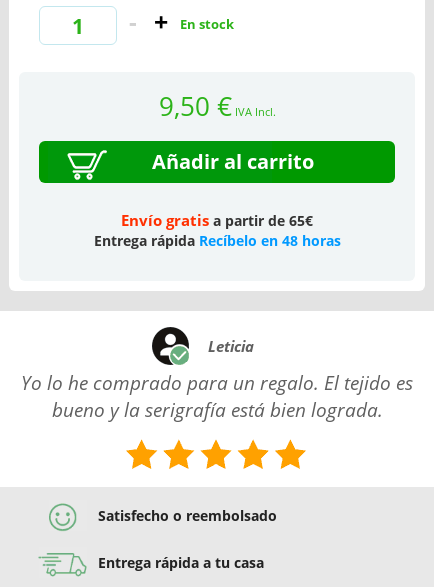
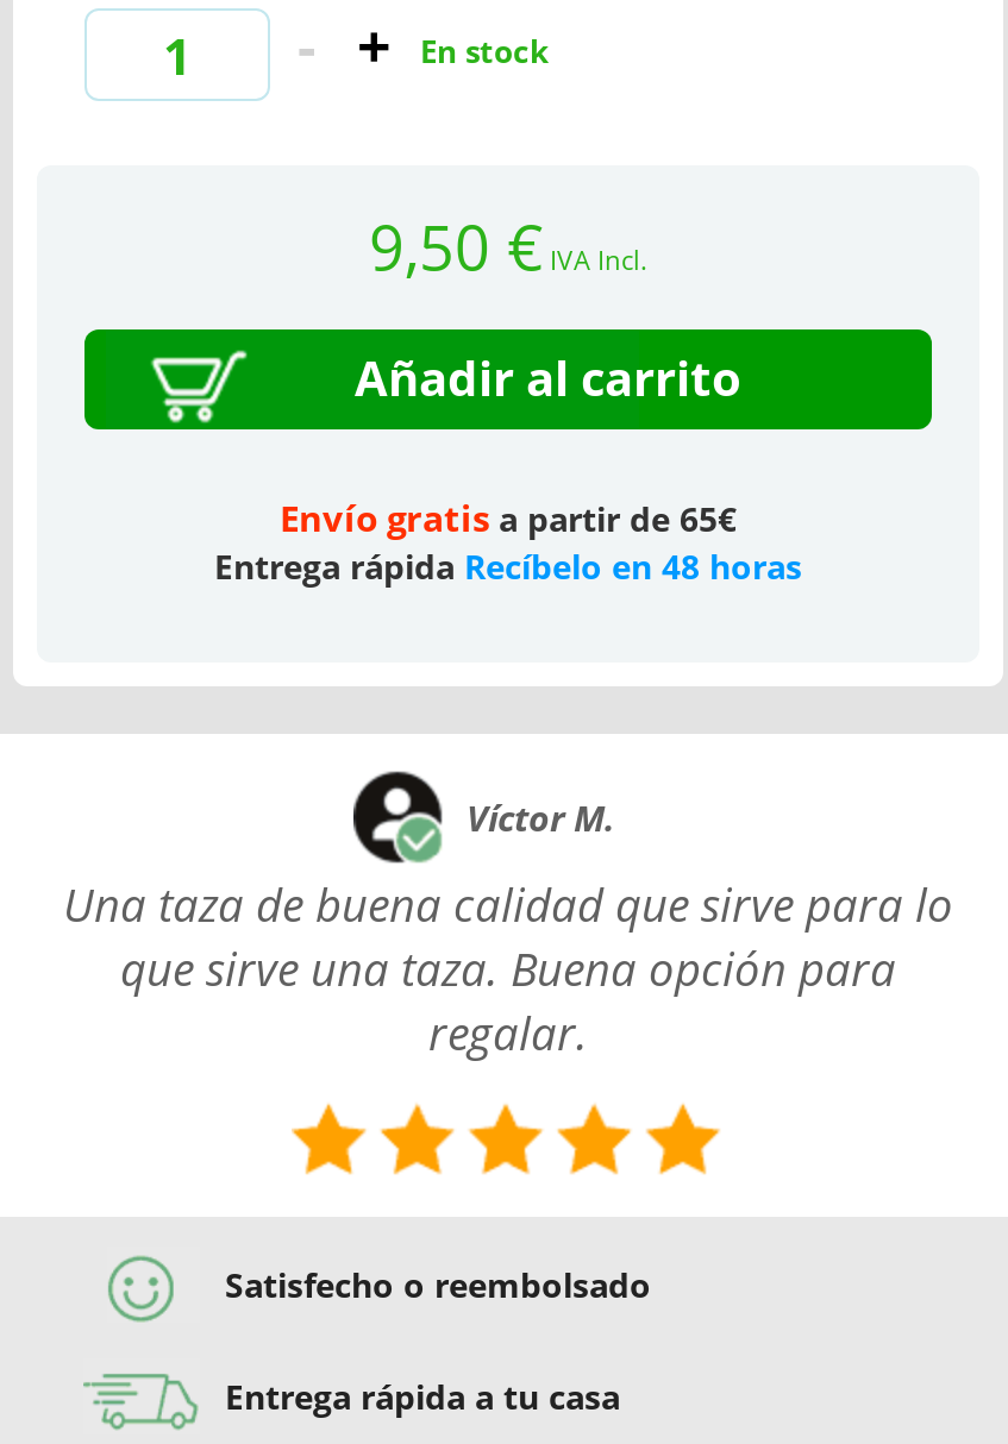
- Leticia
+ Víctor M.

- Yo lo he comprado para un regalo. El tejido es
- bueno y la serigrafía está bien lograda.
+ Una taza de buena calidad que sirve para lo
+ que sirve una taza. Buena opción para
+ regalar.
